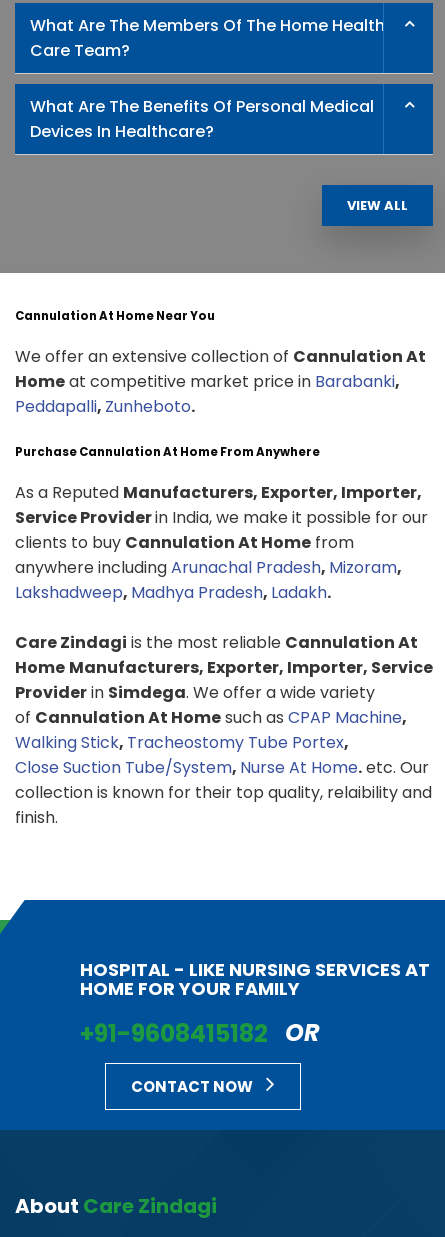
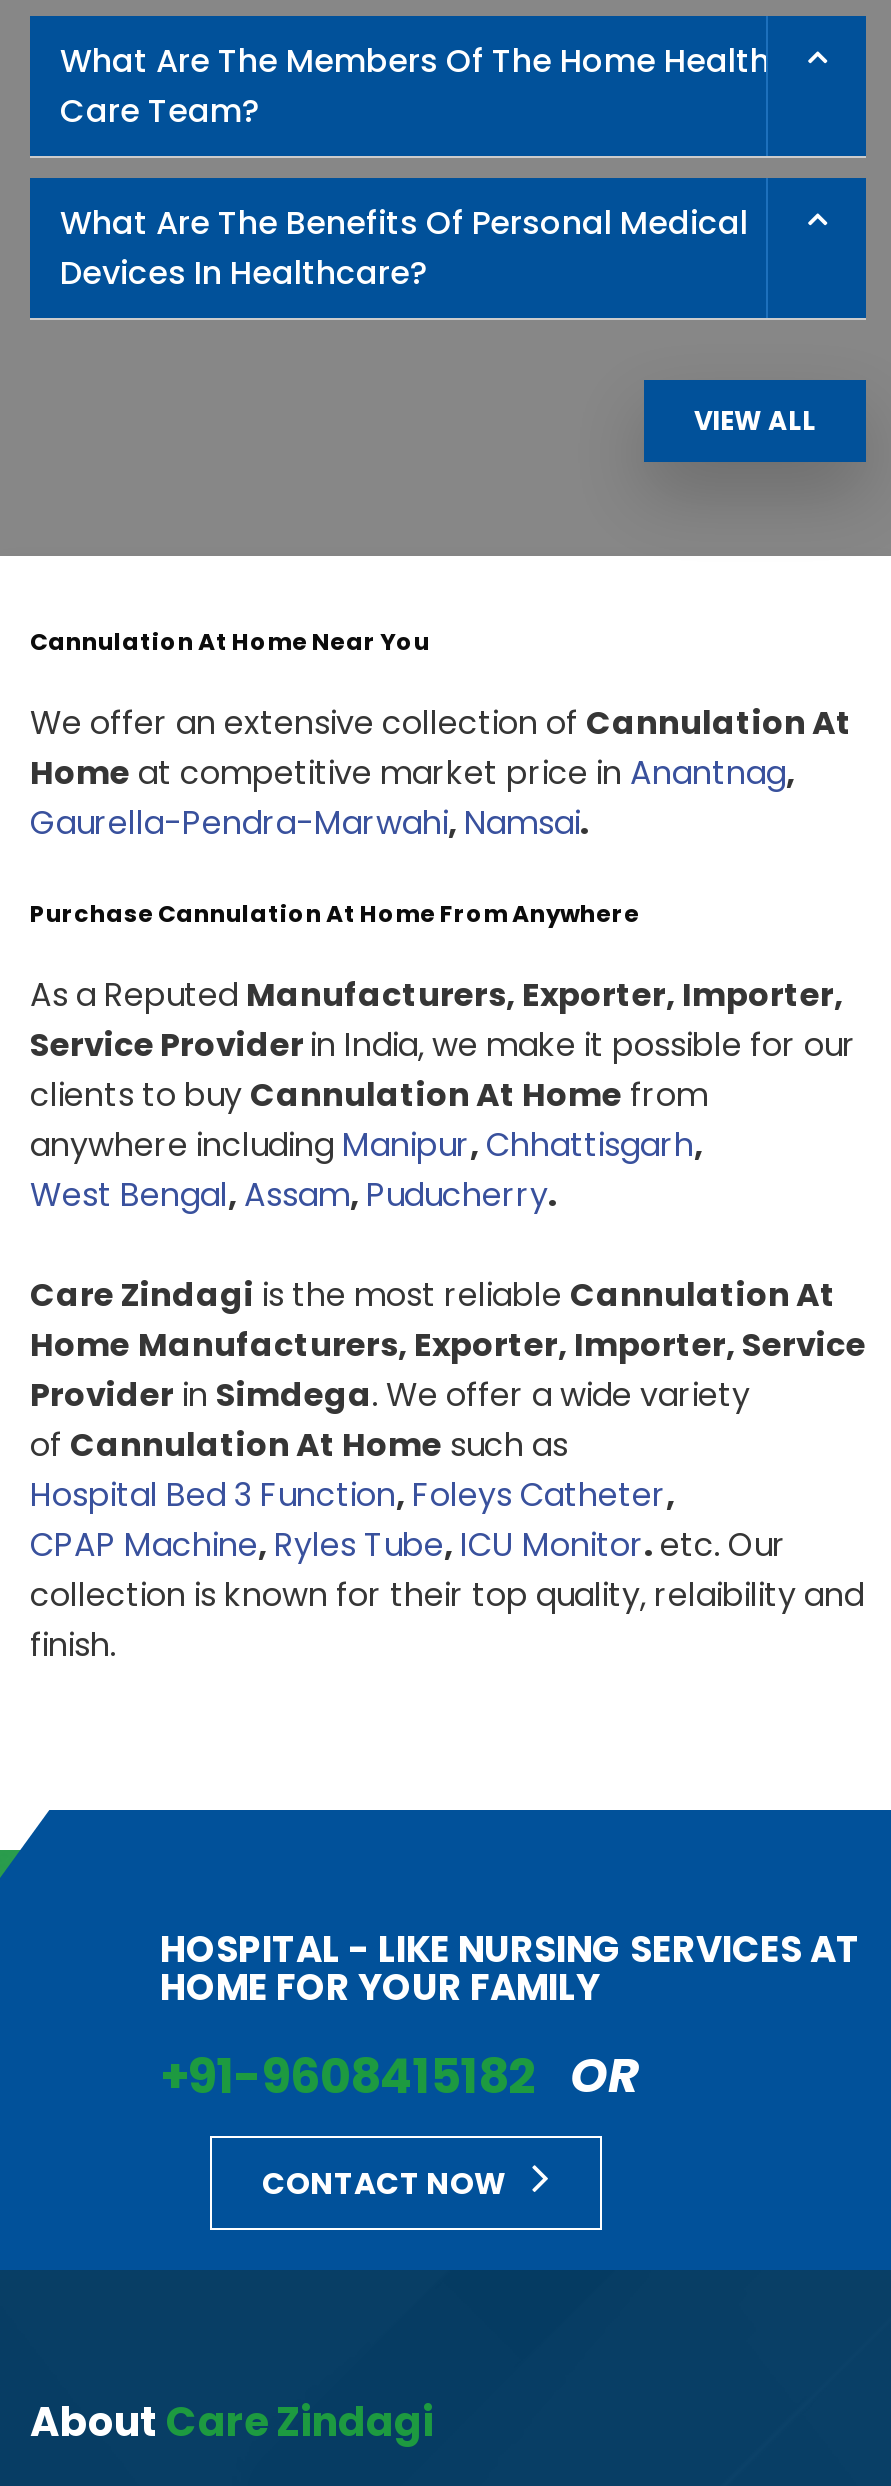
- Home at competitive market price in Barabanki,
- Peddapalli, Zunheboto.
+ Home at competitive market price in Anantnag,
+ Gaurella-Pendra-Marwahi, Namsai.

- anywhere including Arunachal Pradesh, Mizoram,
- Lakshadweep, Madhya Pradesh, Ladakh.
+ anywhere including Manipur, Chhattisgarh,
+ West Bengal, Assam, Puducherry.

- of Cannulation At Home such as CPAP Machine,
- Walking Stick, Tracheostomy Tube Portex,
- Close Suction Tube/System, Nurse At Home. etc. Our
+ of Cannulation At Home such as
+ Hospital Bed 3 Function, Foleys Catheter,
+ CPAP Machine, Ryles Tube, ICU Monitor. etc. Our
